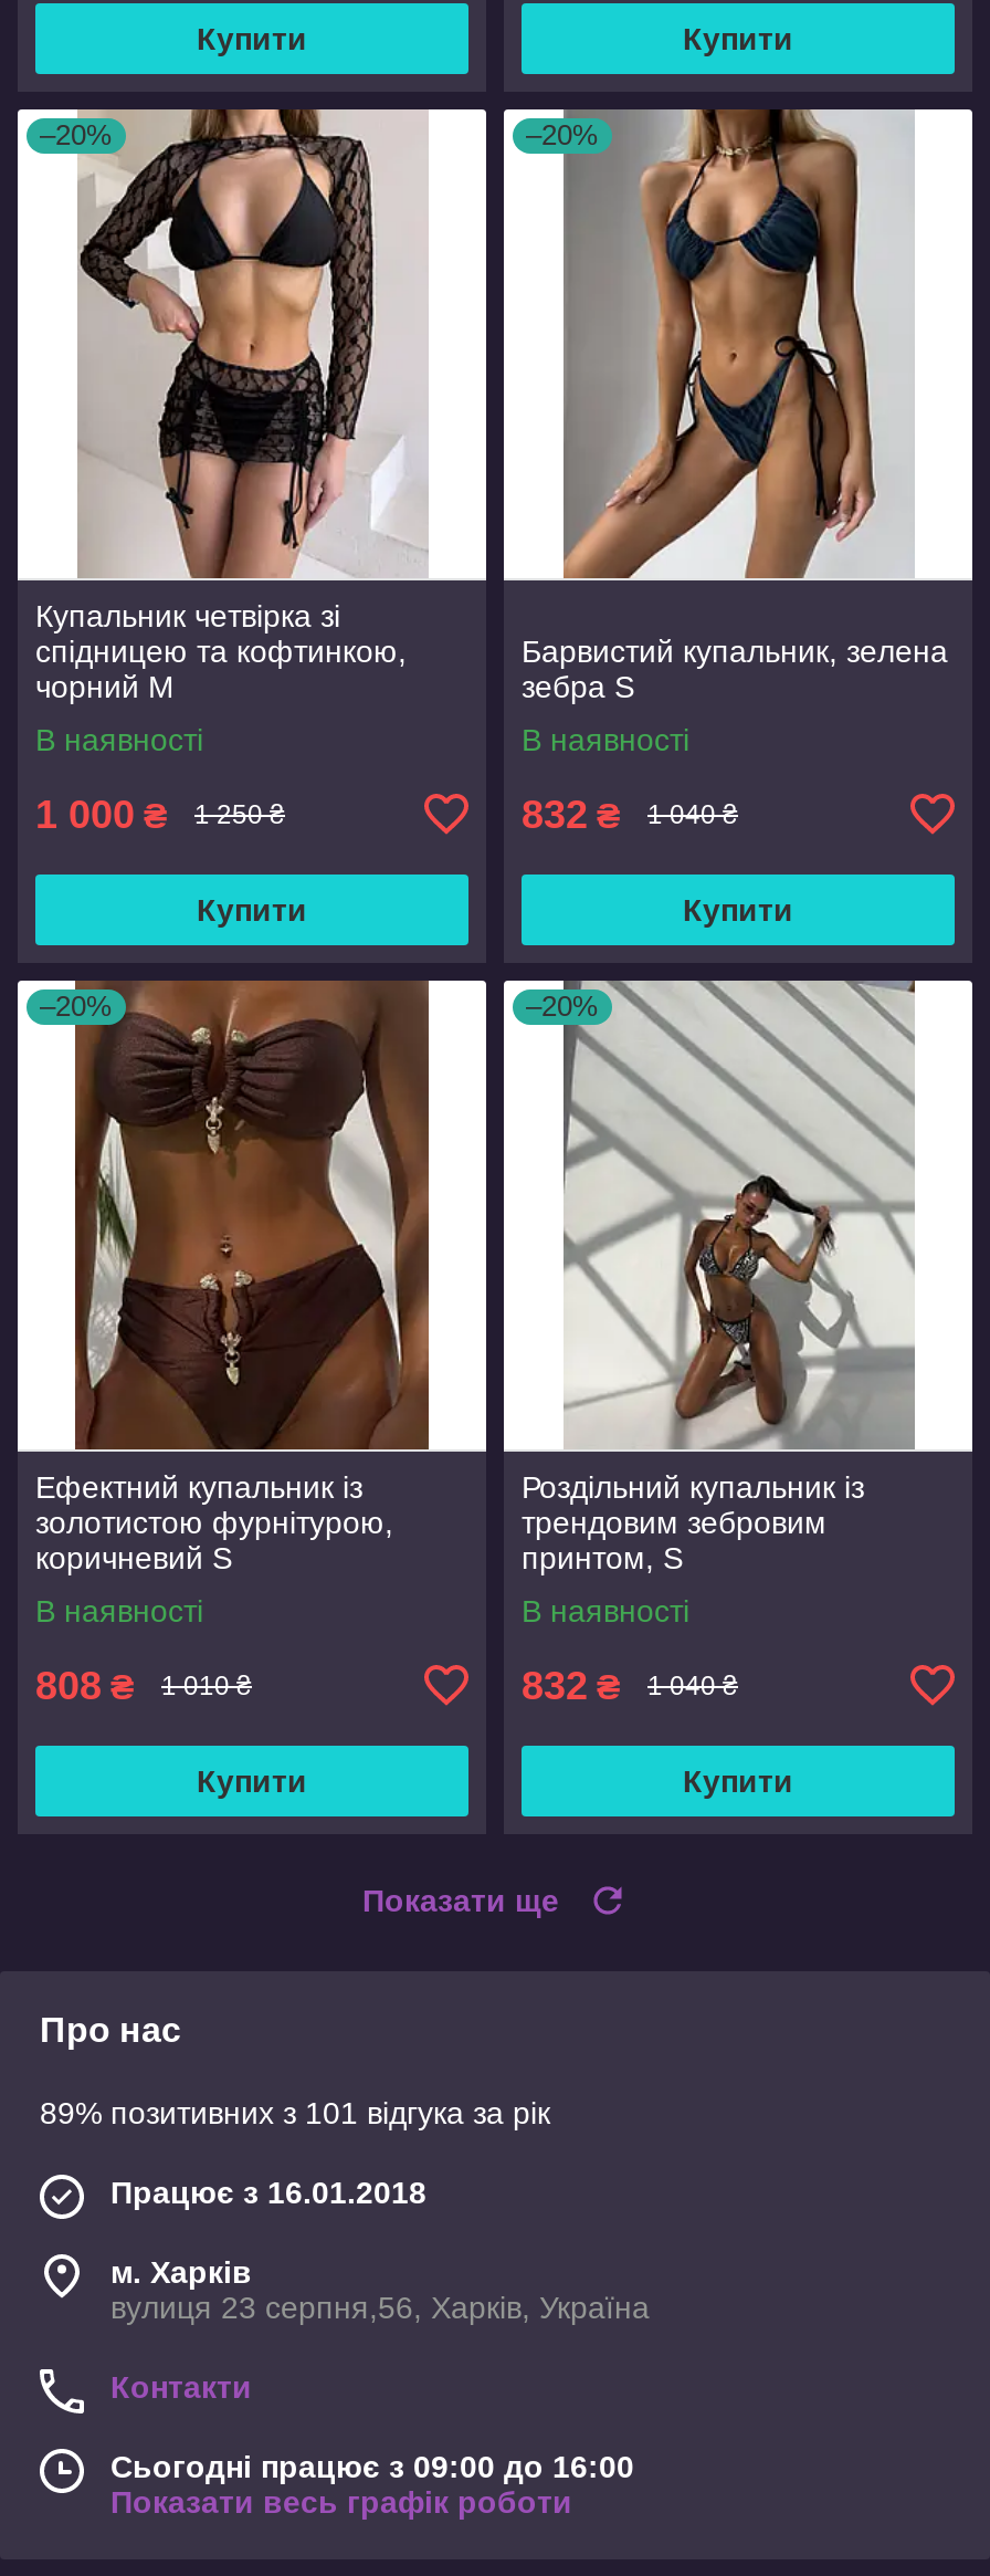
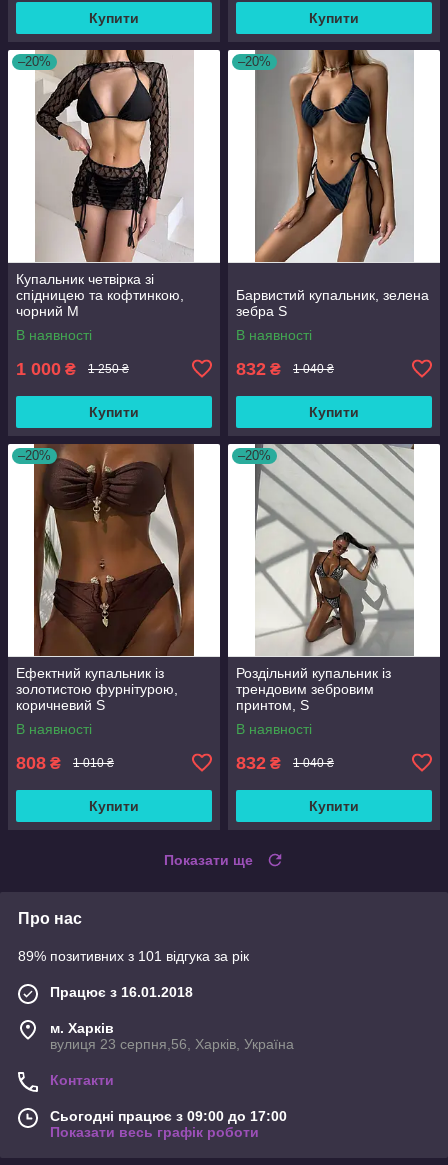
- Сьогодні працює з 09:00 до 16:00
+ Сьогодні працює з 09:00 до 17:00
